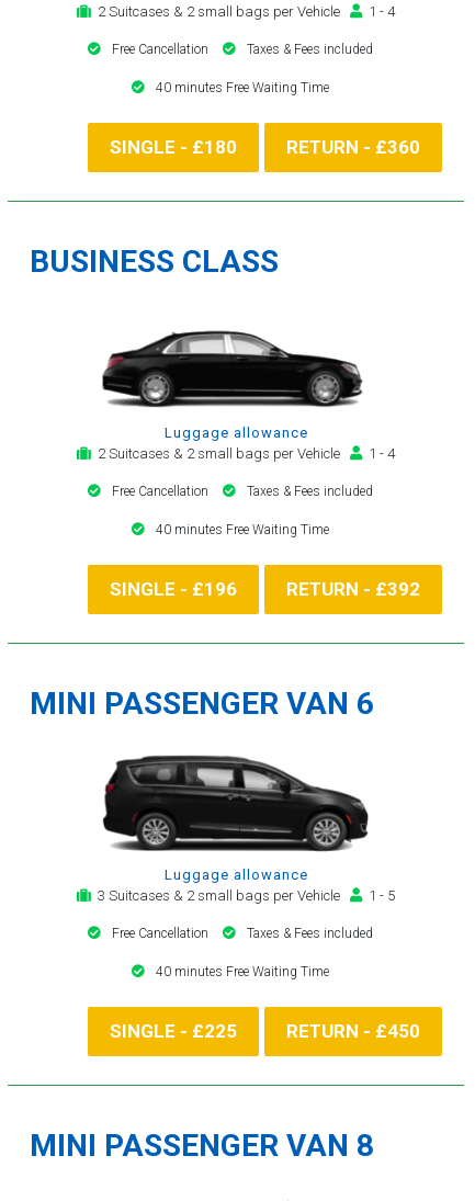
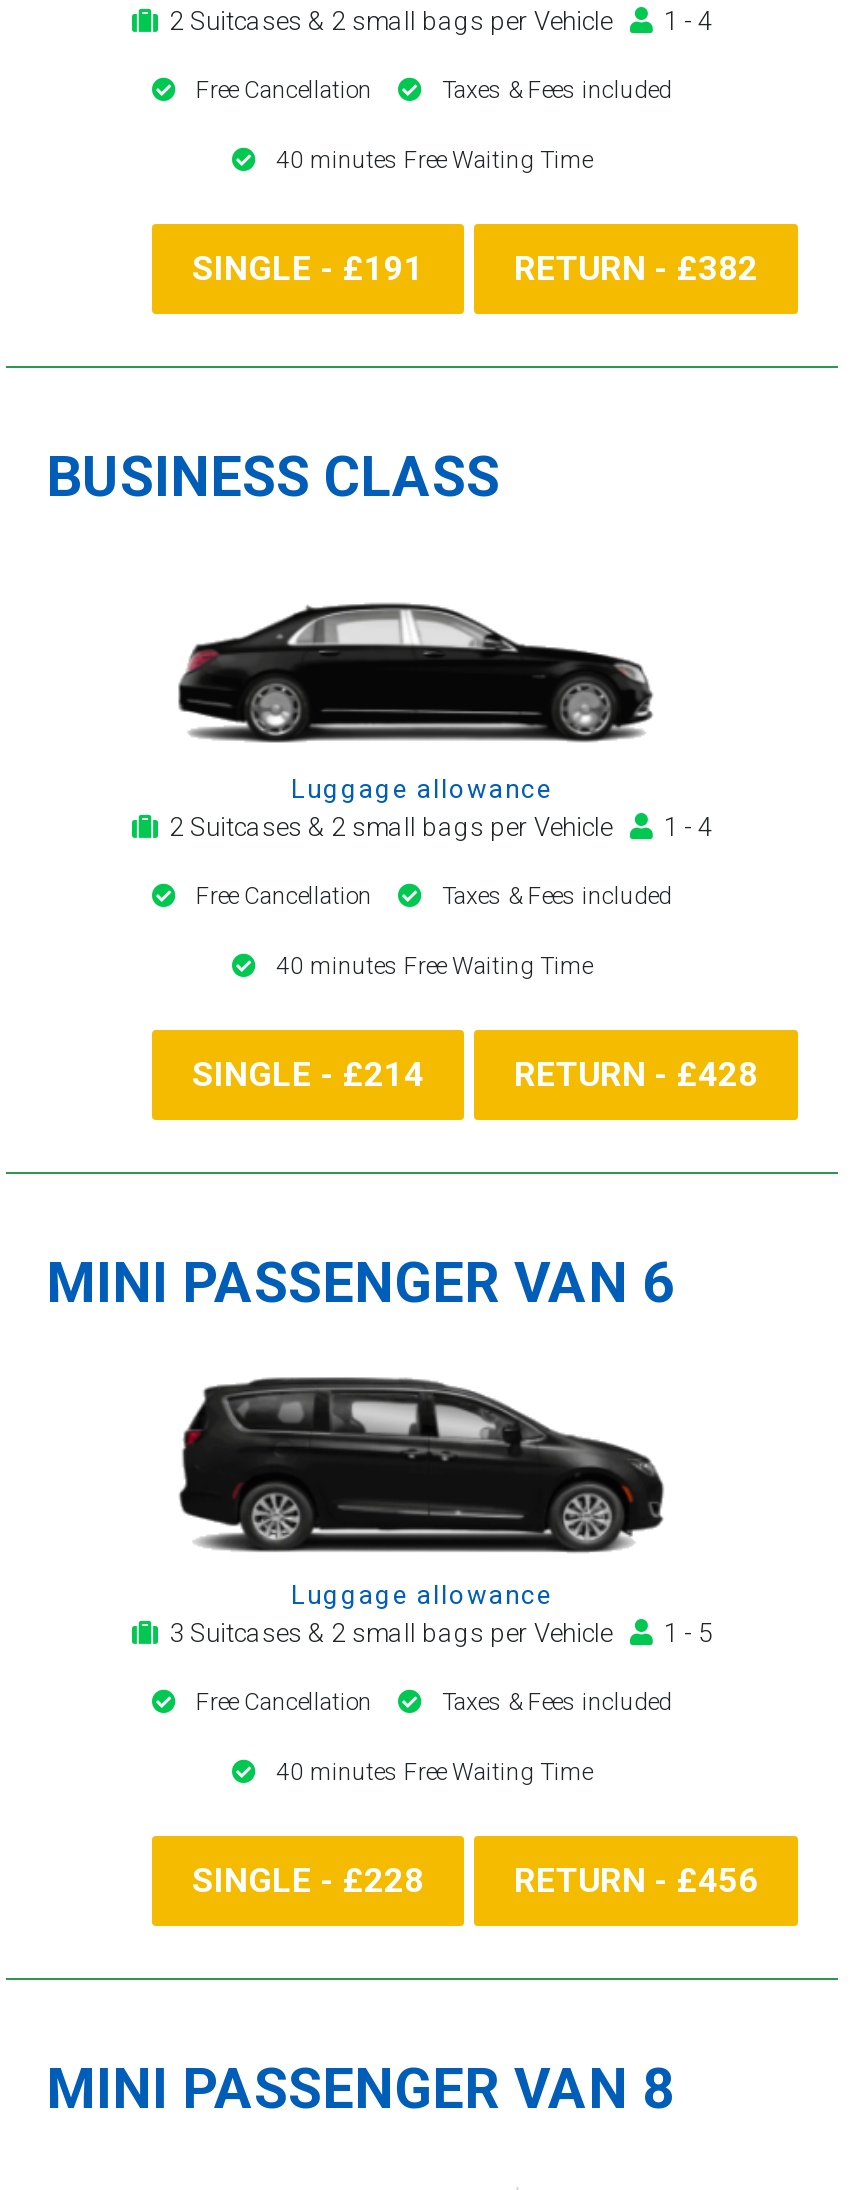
- SINGLE - £180
+ SINGLE - £191

- RETURN - £360
+ RETURN - £382

- SINGLE - £196
+ SINGLE - £214

- RETURN - £392
+ RETURN - £428

- SINGLE - £225
+ SINGLE - £228

- RETURN - £450
+ RETURN - £456
